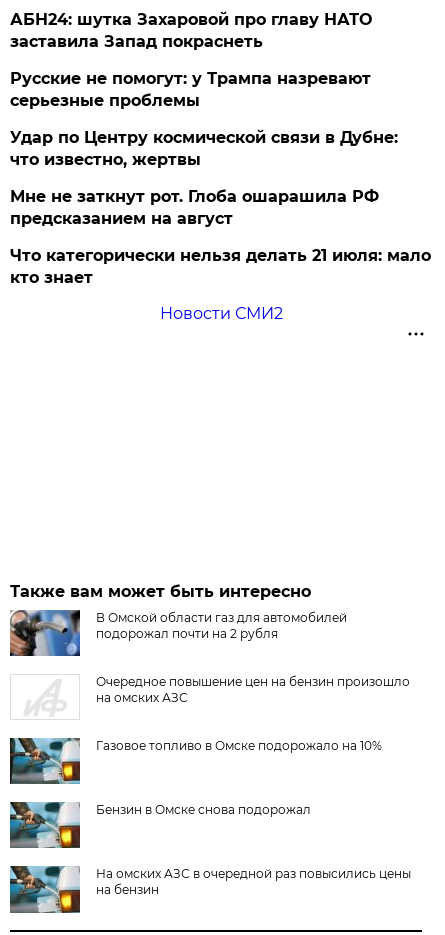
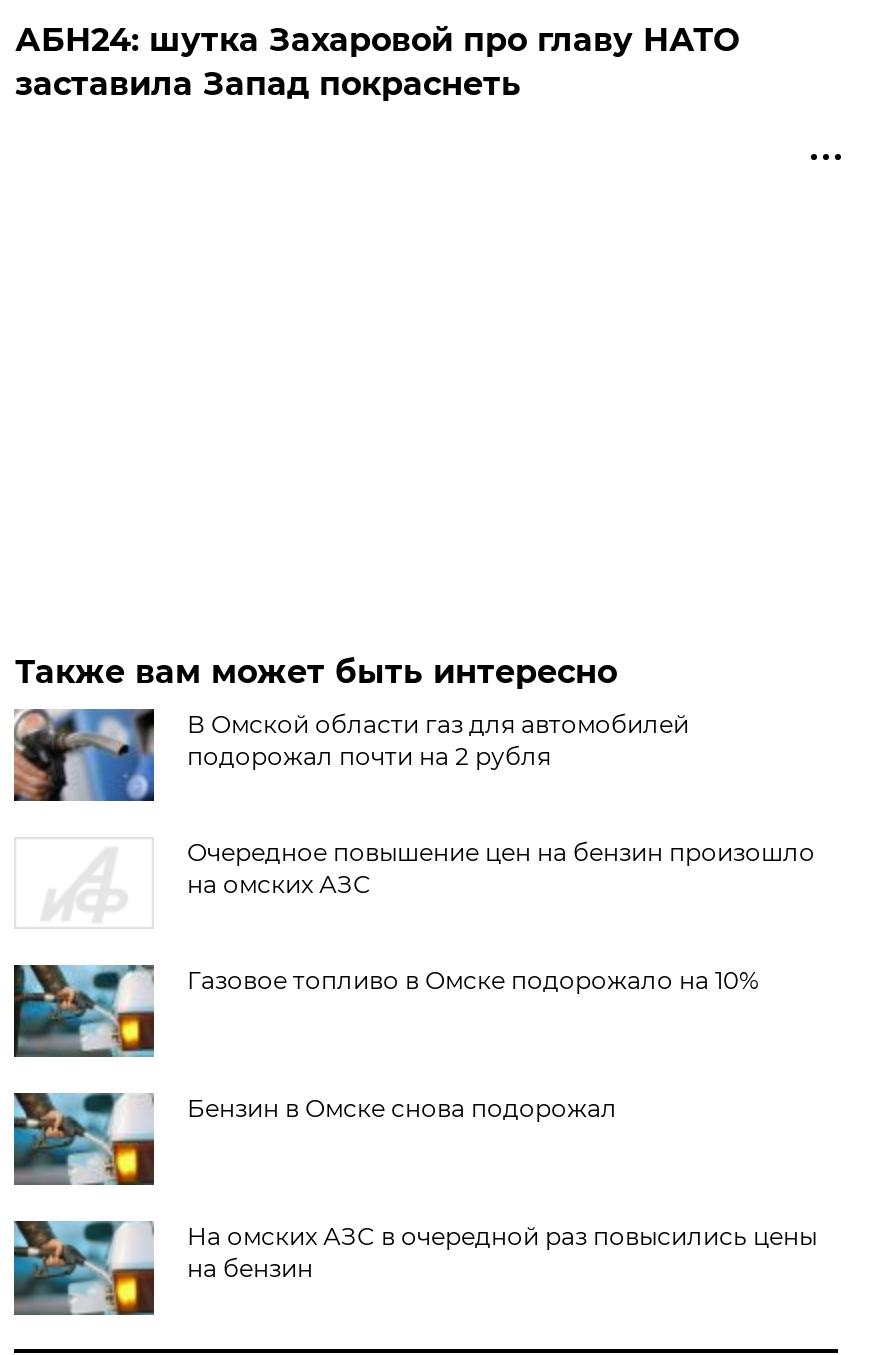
- Русские не помогут: у Трампа назревают
- серьезные проблемы
- Удар по Центру космической связи в Дубне:
- что известно, жертвы
- Мне не заткнут рот. Глоба ошарашила РФ
- предсказанием на август
- Что категорически нельзя делать 21 июля: мало
- кто знает
- Новости СМИ2
